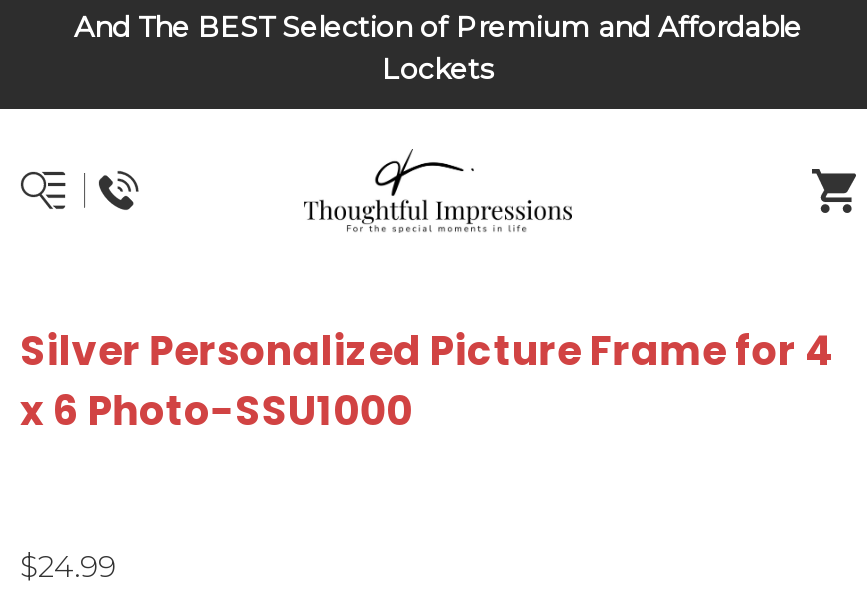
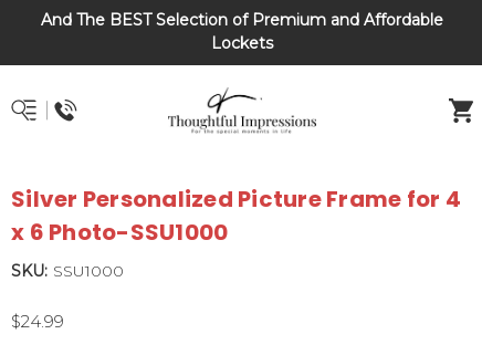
+ SKU: SSU1000
